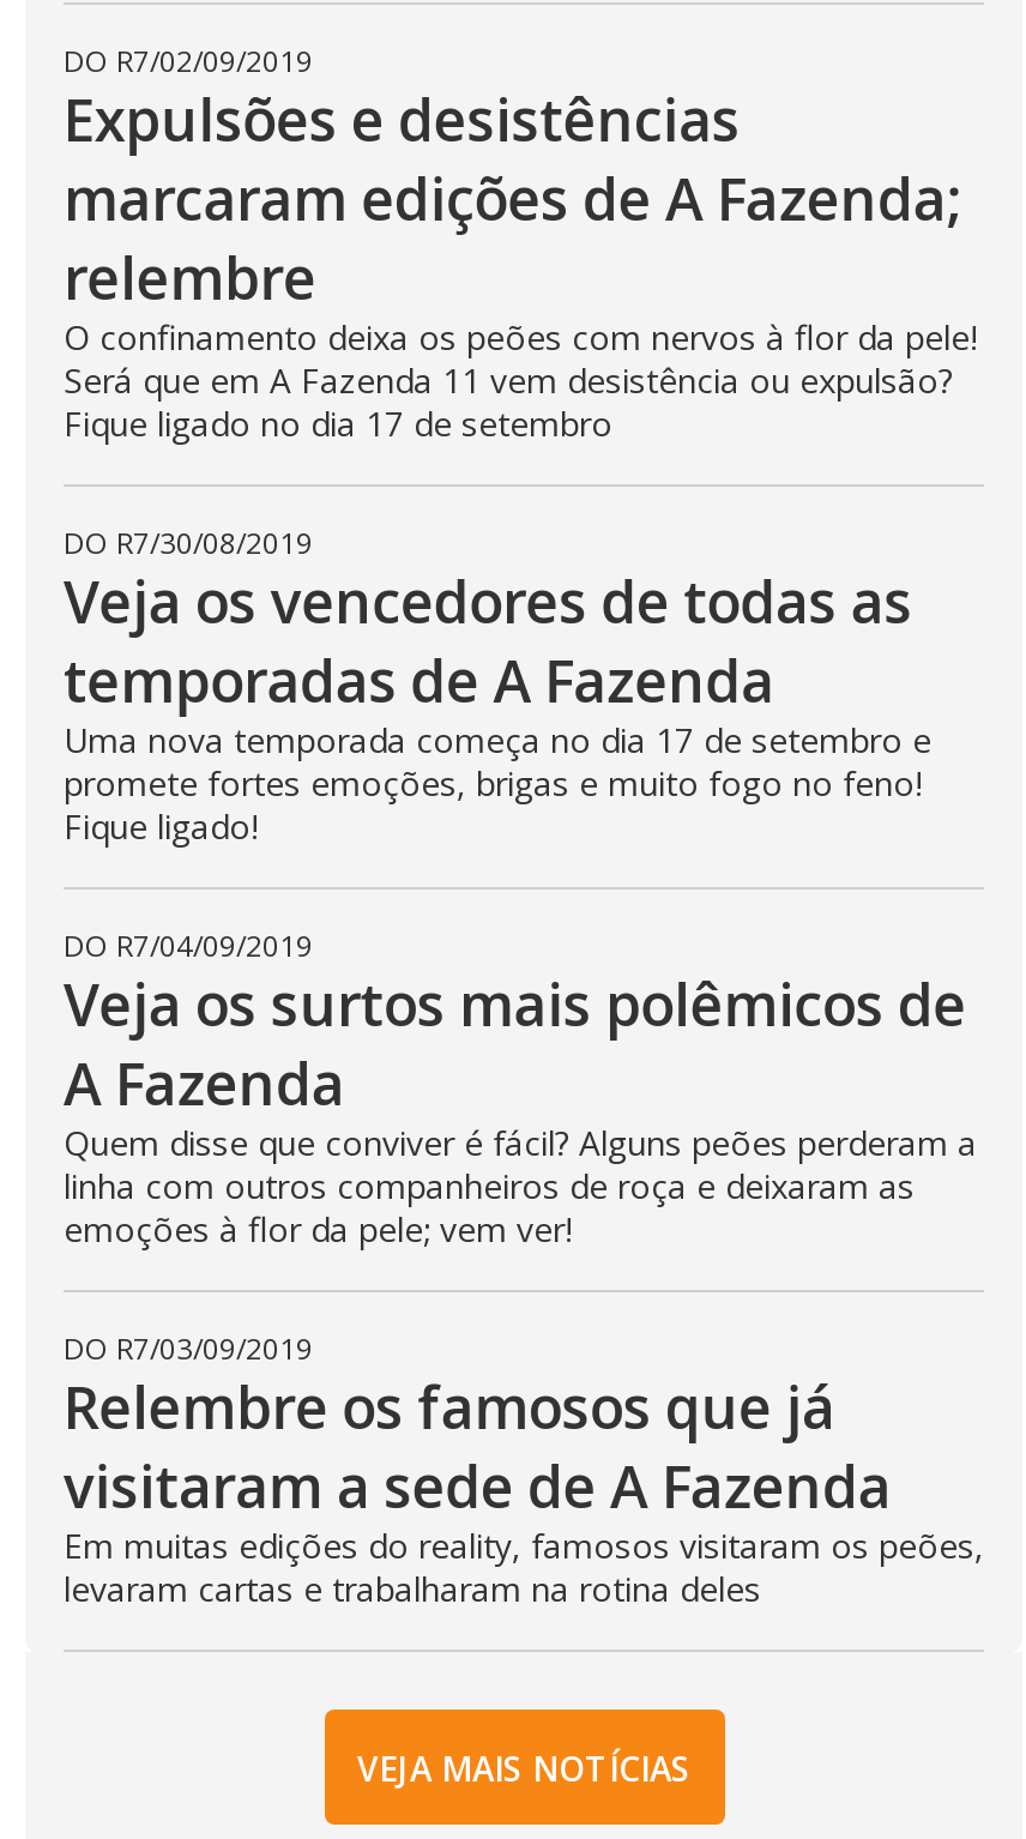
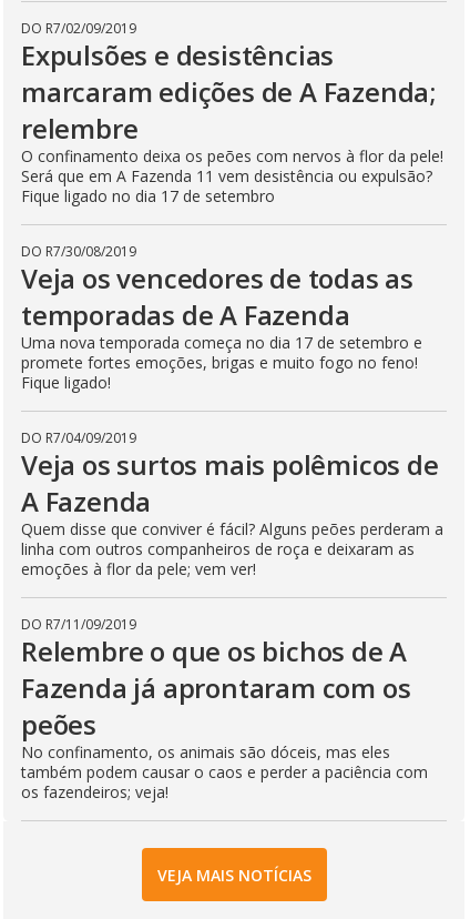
- DO R7/03/09/2019
- Relembre os famosos que já
- visitaram a sede de A Fazenda
- Em muitas edições do reality, famosos visitaram os peões,
- levaram cartas e trabalharam na rotina deles
+ DO R7/ 11/09/2019
+ Relembre o que os bichos de A
+ Fazenda já aprontaram com os
+ peões
+ No confinamento, os animais são dóceis, mas eles
+ também podem causar o caos e perder a paciência com
+ os fazendeiros; veja!
